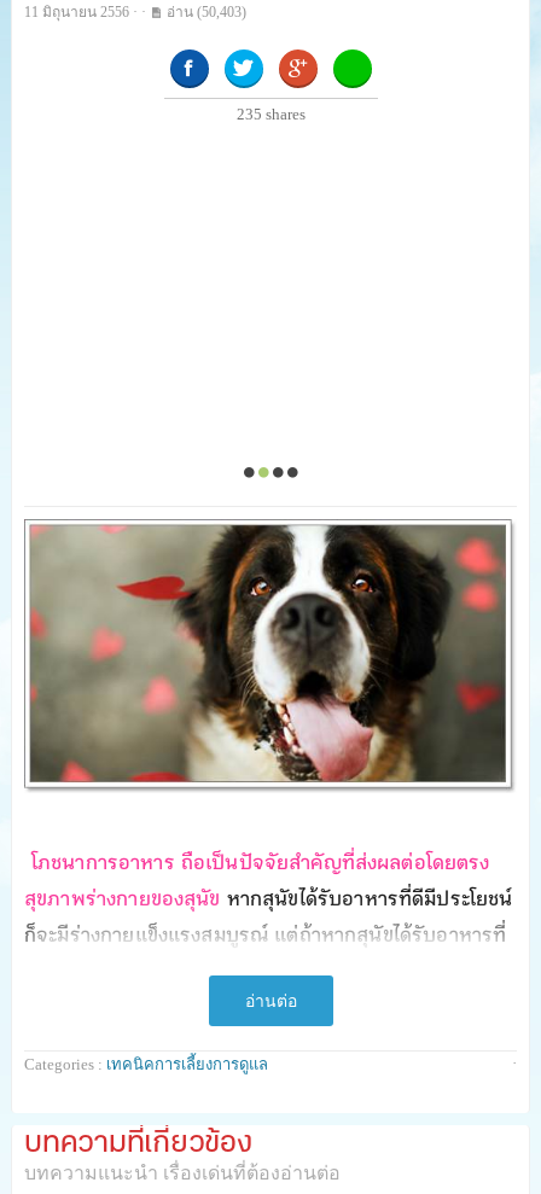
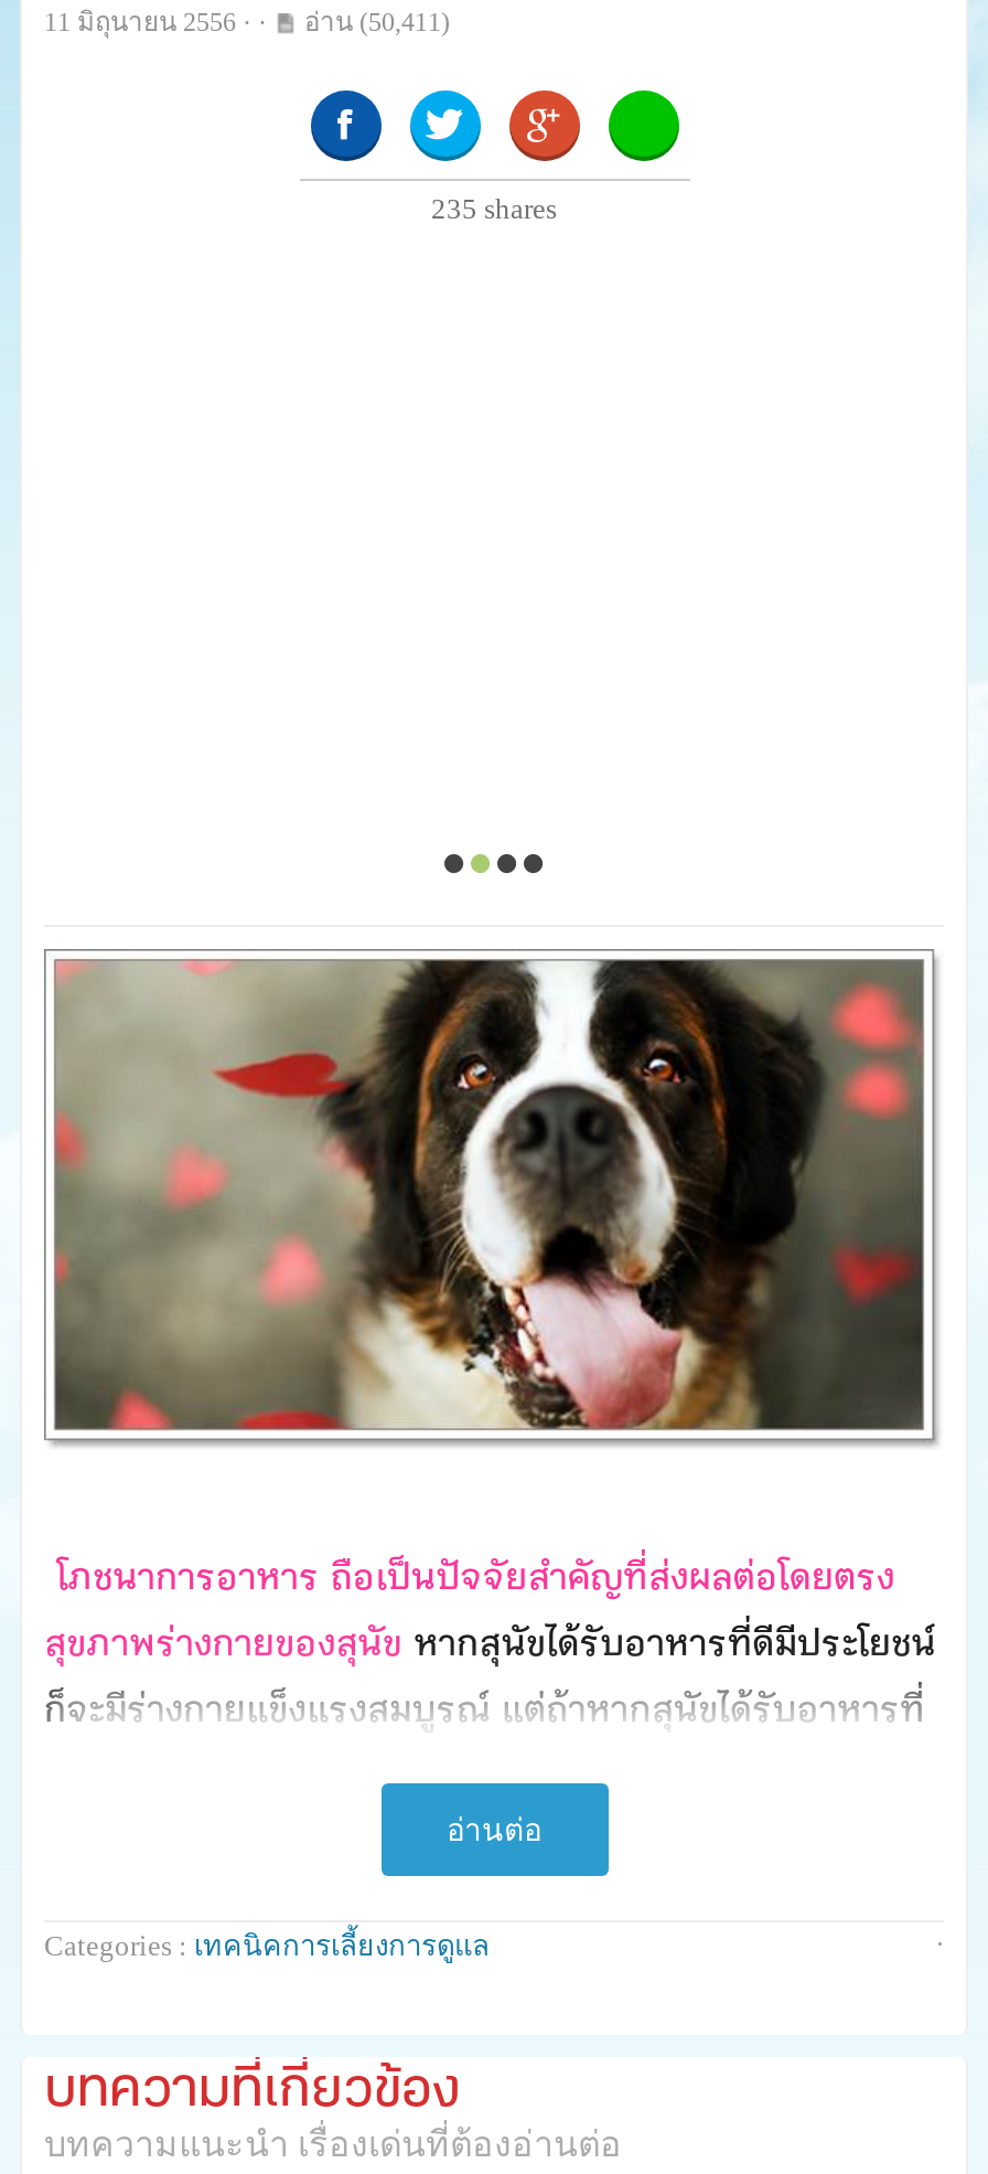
- 11 มิถุนายน 2556 · · อ่าน(50,403)
+ 11 มิถุนายน 2556 · · อ่าน(50,411)
